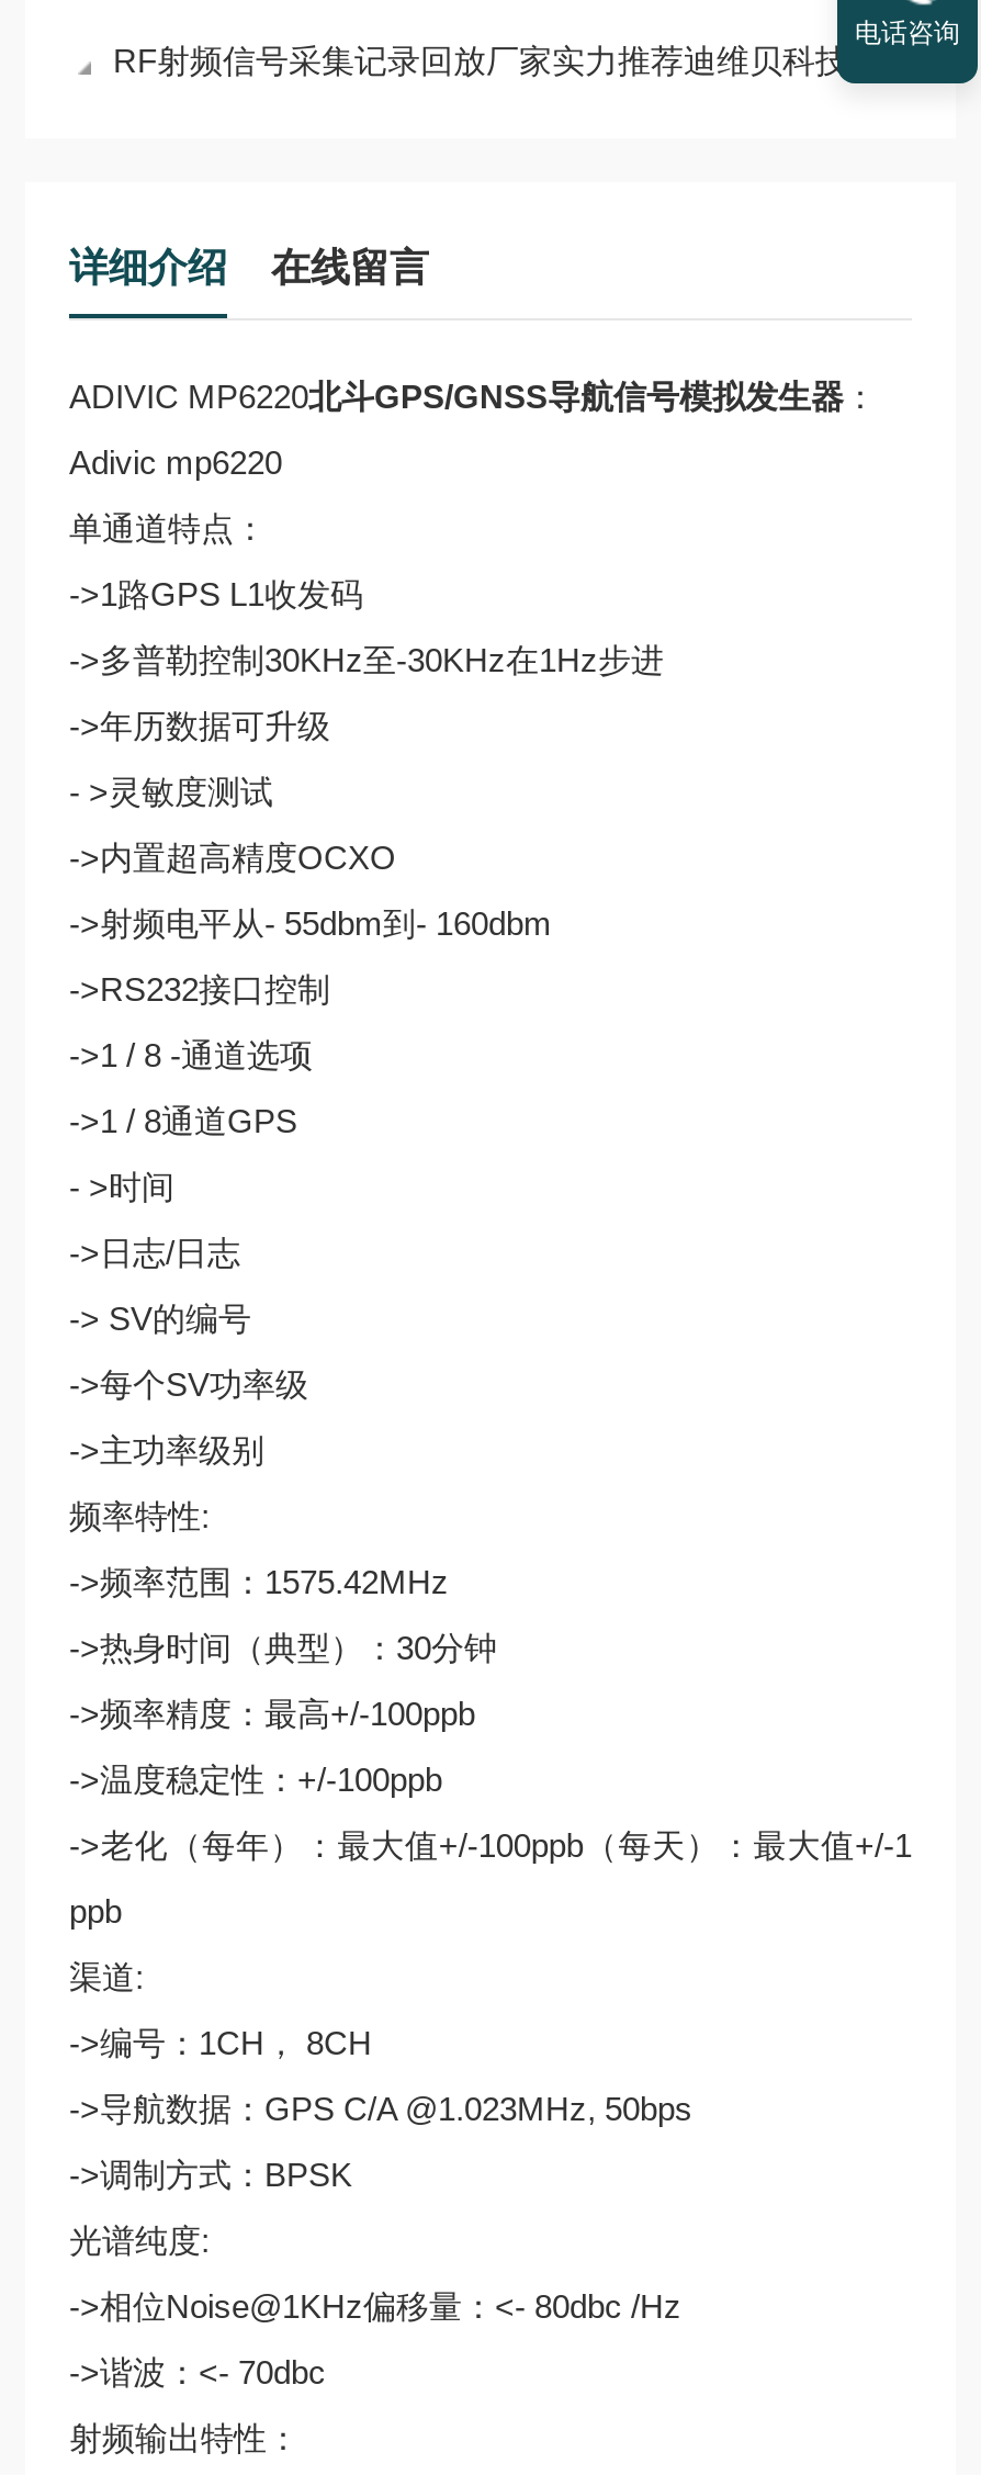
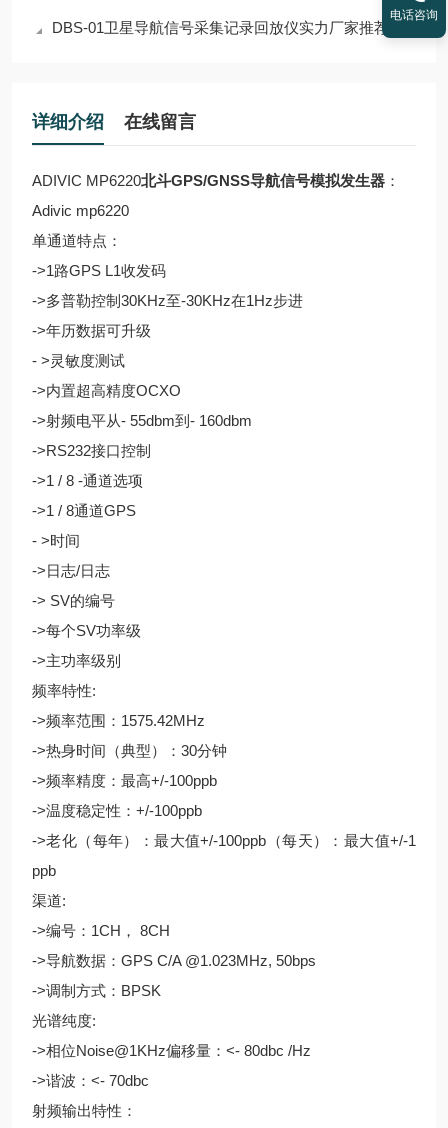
- RF射频信号采集记录回放厂家实力推荐迪维贝科技
+ DBS-01卫星导航信号采集记录回放仪实力厂家推荐
